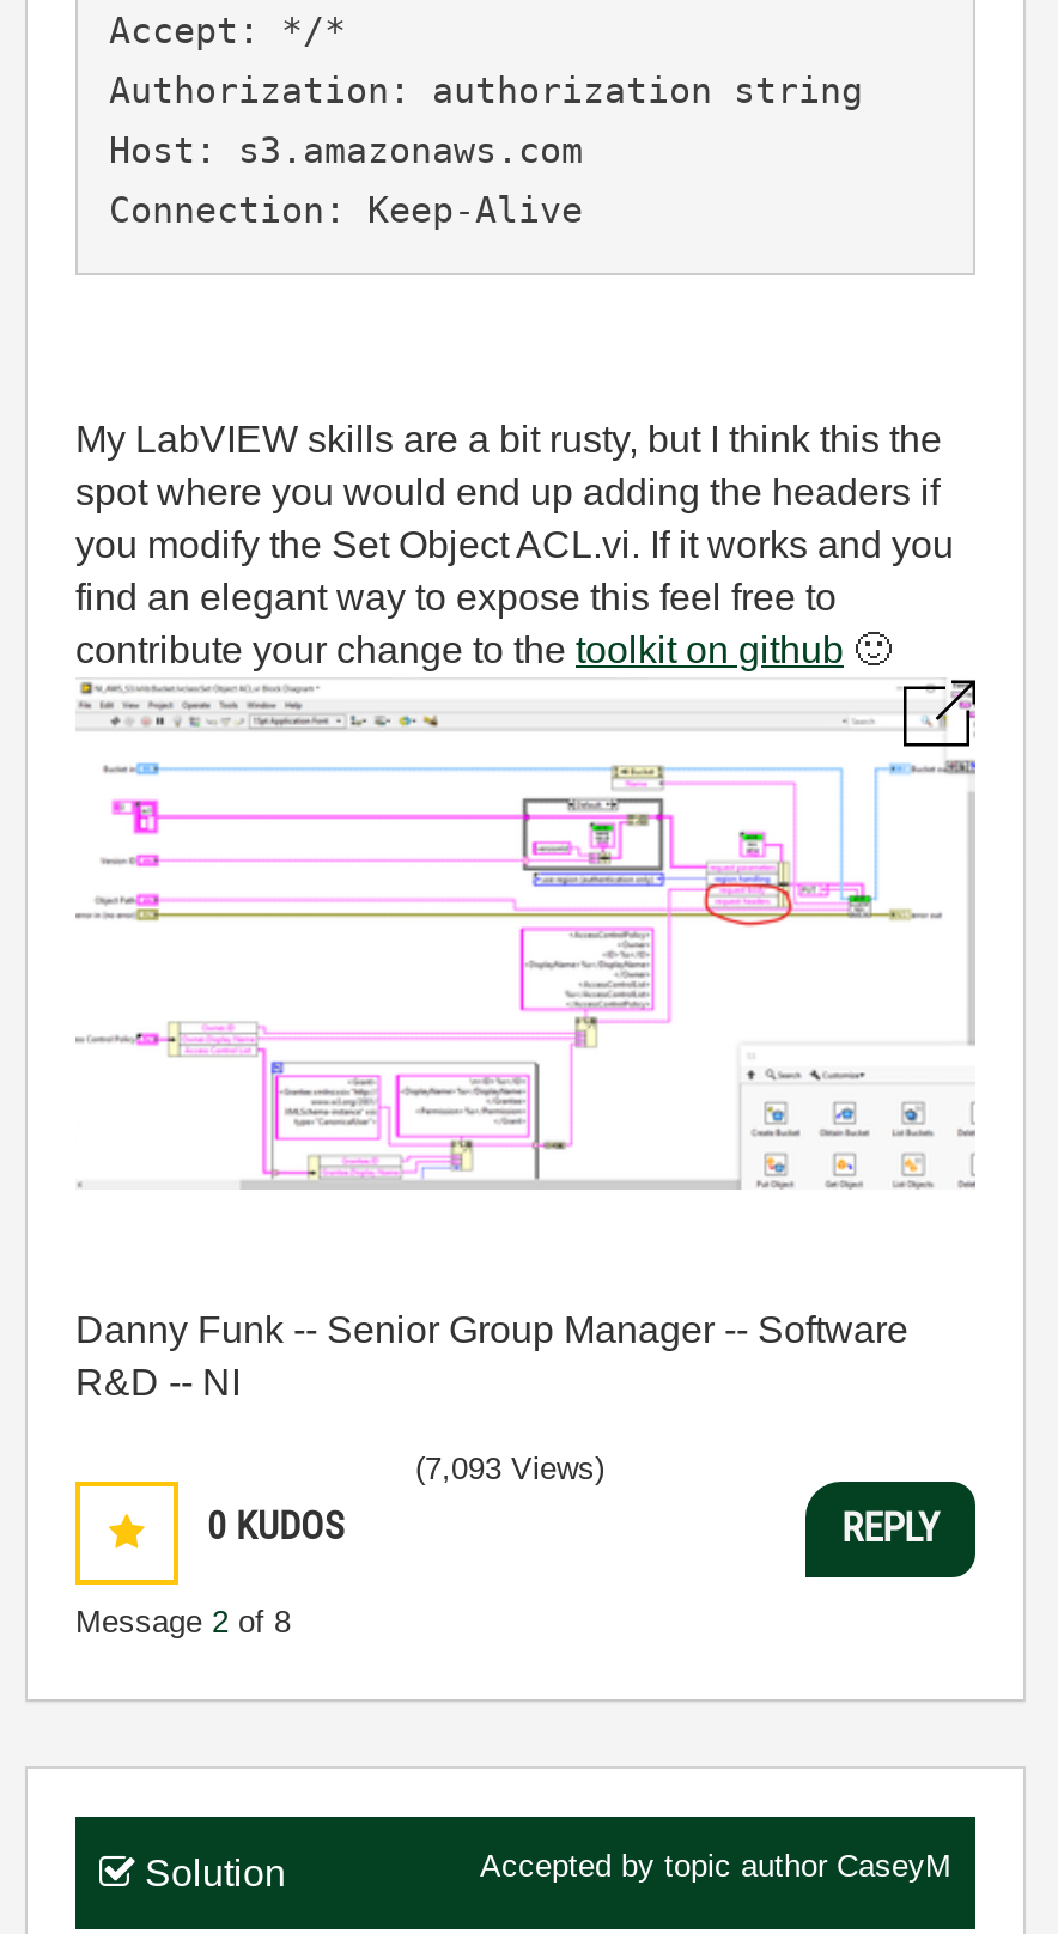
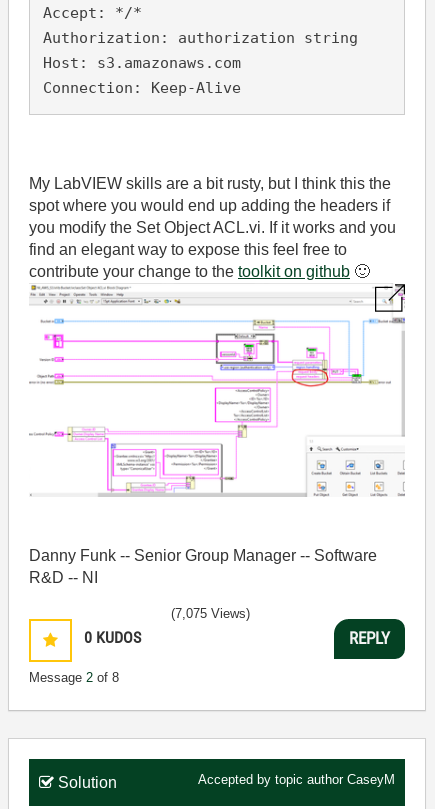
- (7,093 Views)
+ (7,075 Views)
